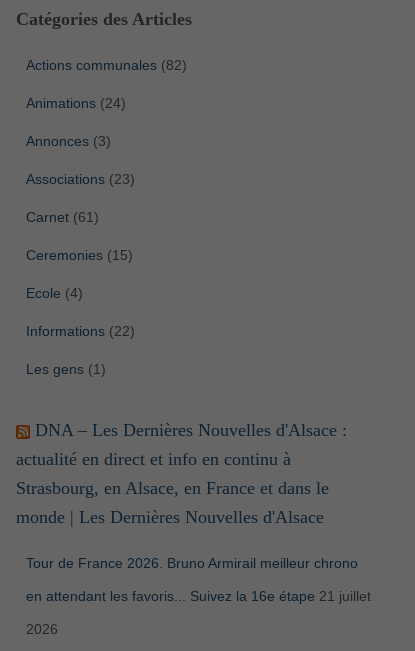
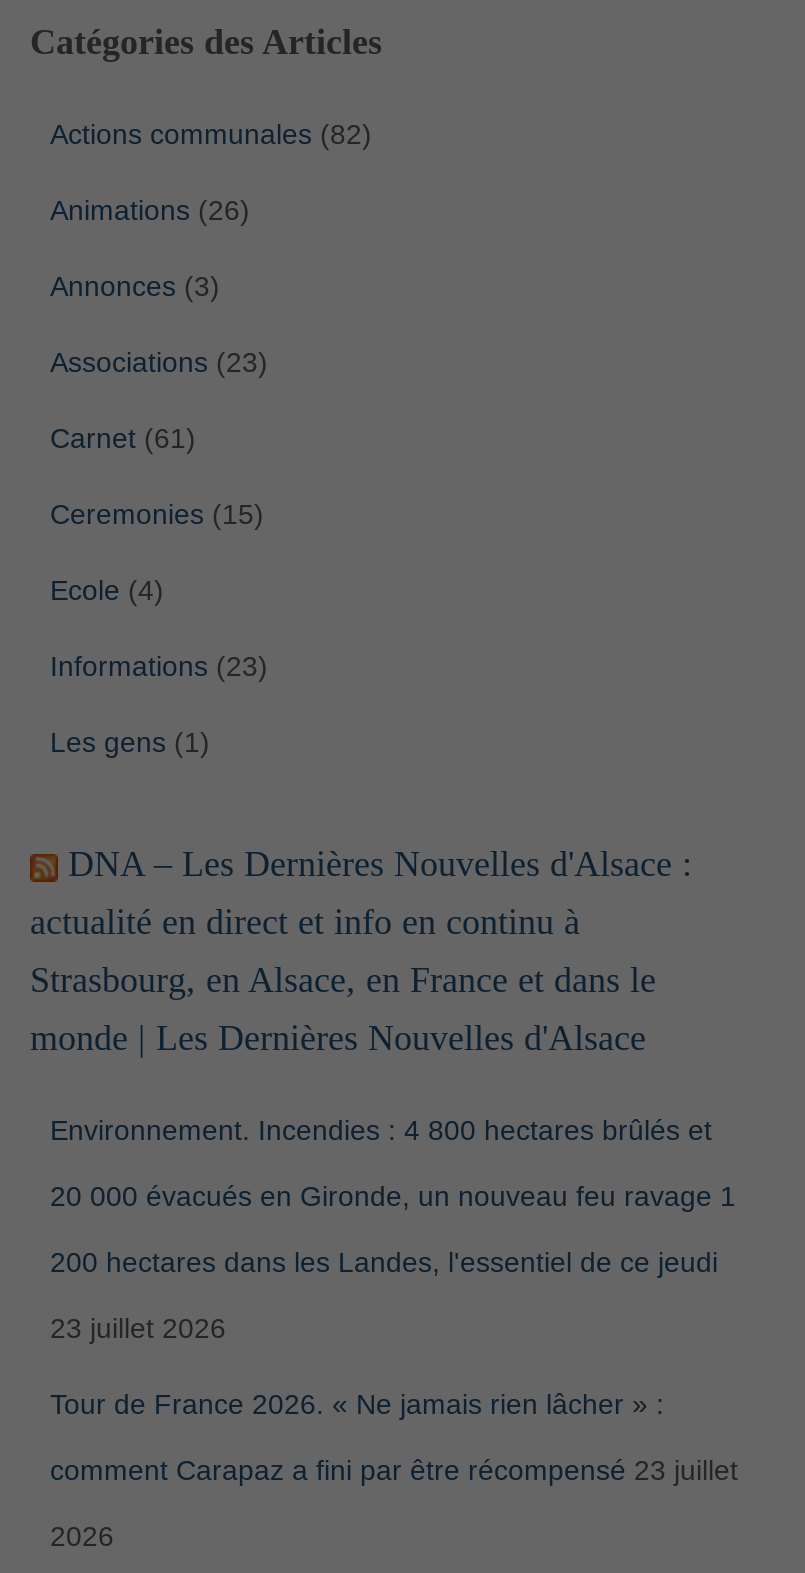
- Animations (24)
+ Animations (26)

- Informations (22)
+ Informations (23)

- Tour de France 2026. Bruno Armirail meilleur chrono
- en attendant les favoris... Suivez la 16e étape 21 juillet
+ Environnement. Incendies : 4 800 hectares brûlés et
+ 20 000 évacués en Gironde, un nouveau feu ravage 1
+ 200 hectares dans les Landes, l'essentiel de ce jeudi
+ 23 juillet 2026
+ Tour de France 2026. « Ne jamais rien lâcher » :
+ comment Carapaz a fini par être récompensé 23 juillet
